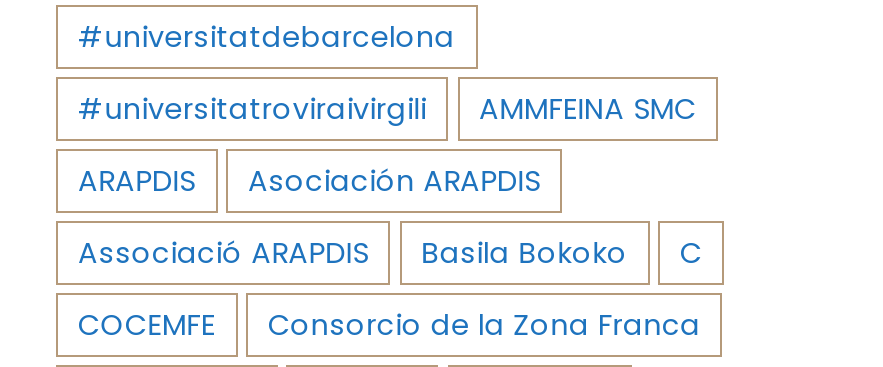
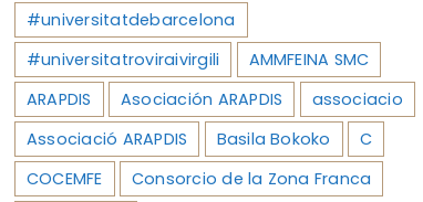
+ associacio
